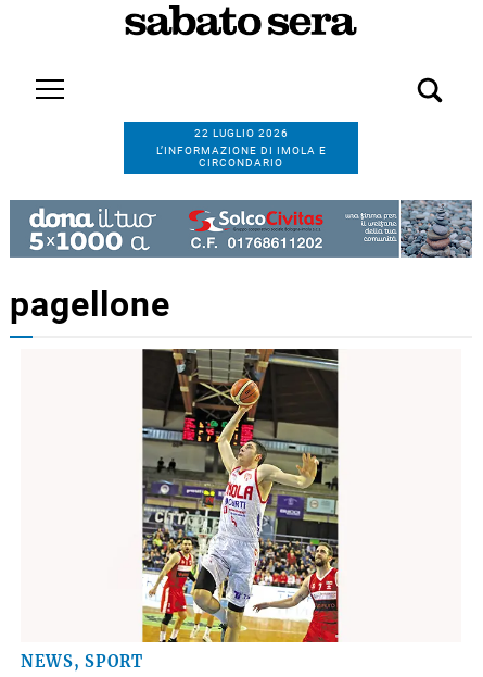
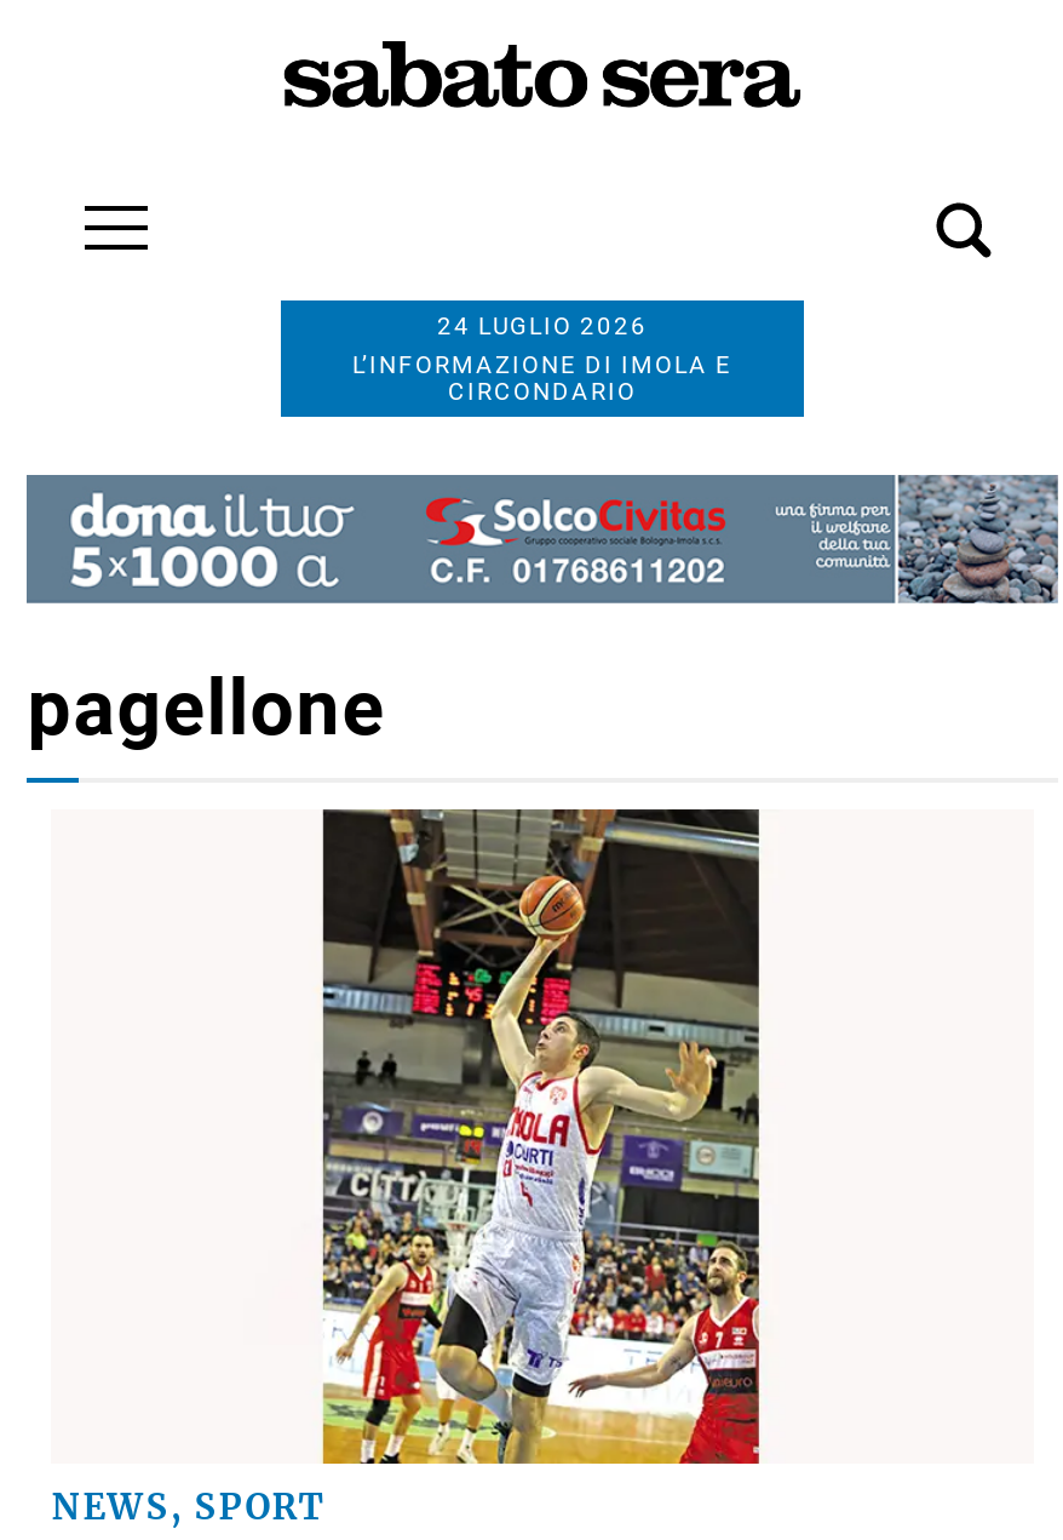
- 22 LUGLIO 2026
+ 24 LUGLIO 2026
